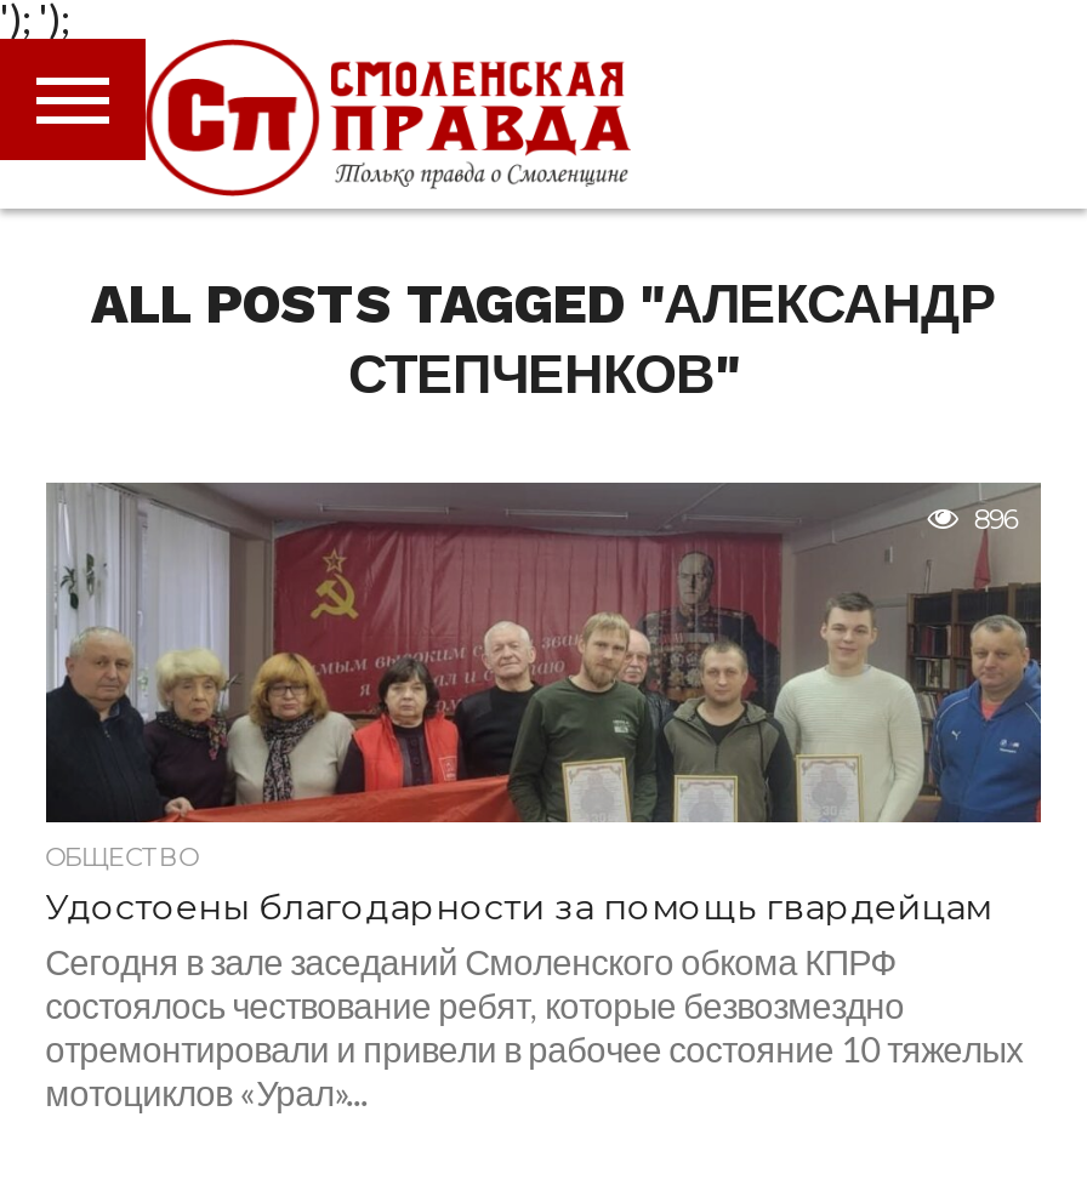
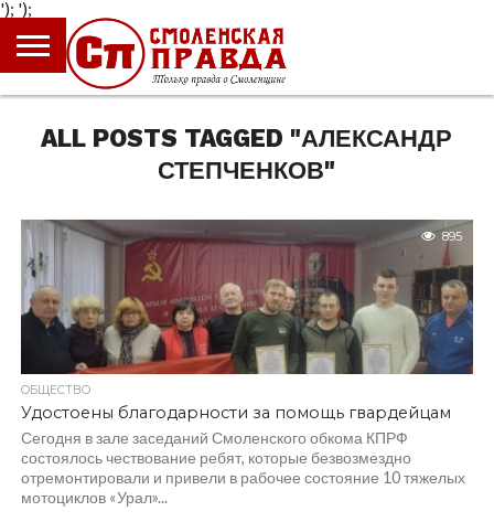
- 896
+ 895
